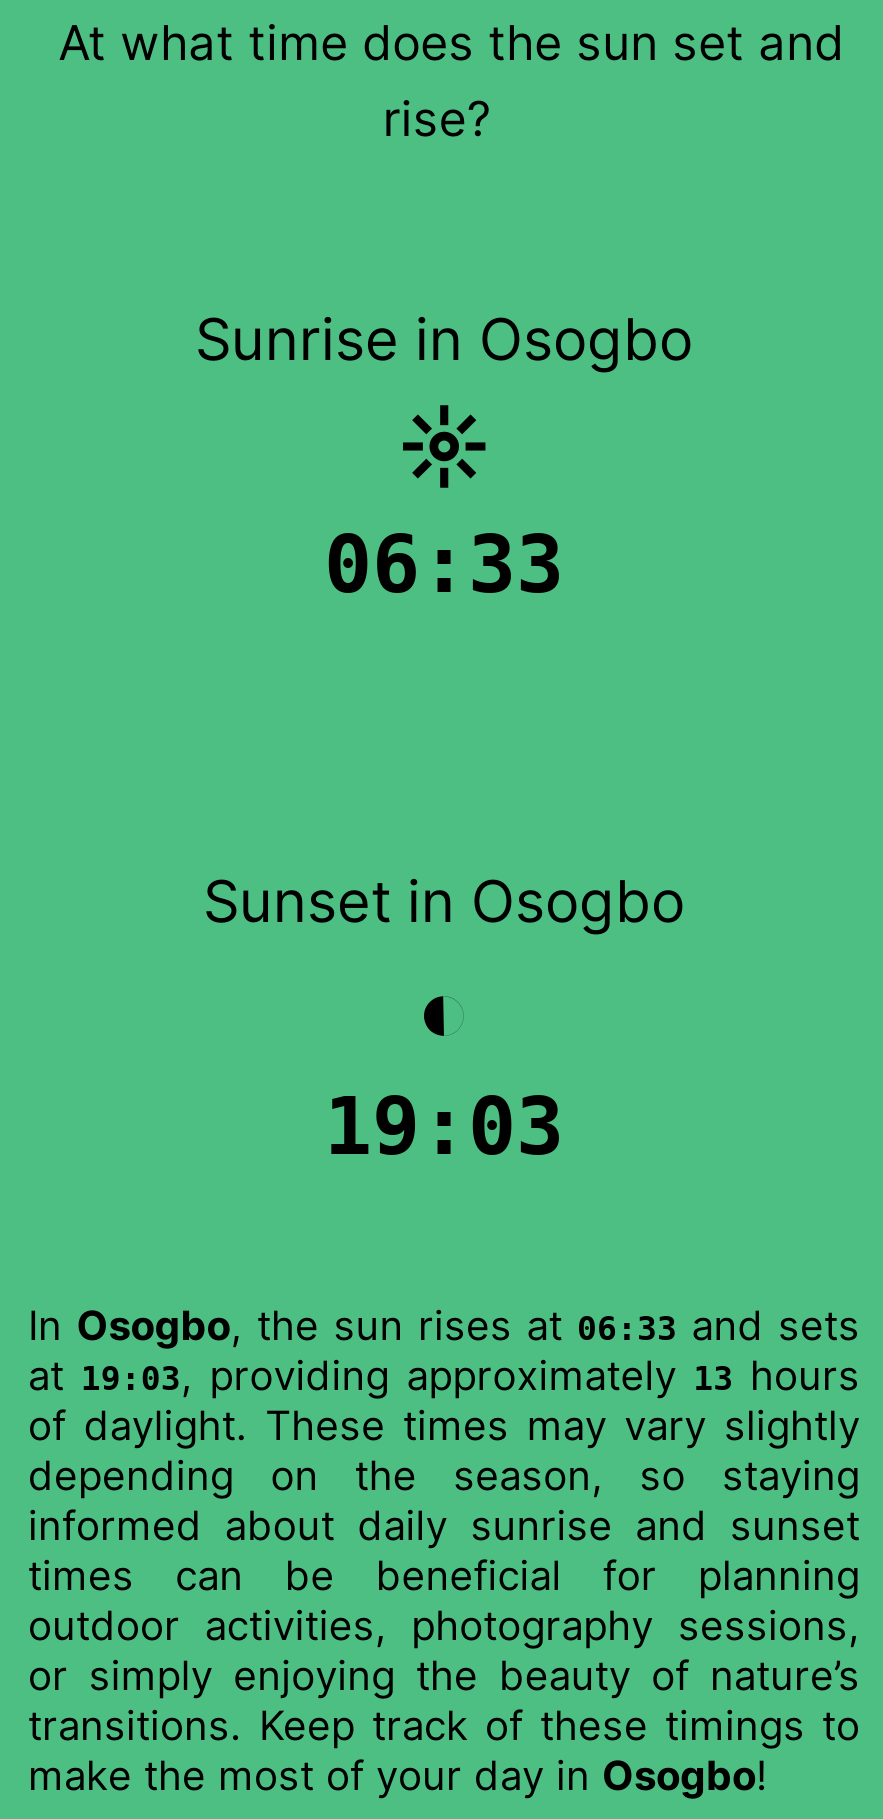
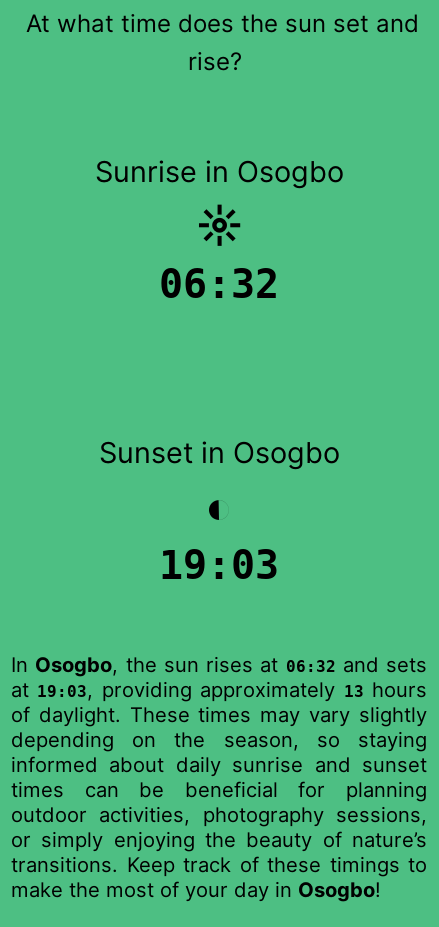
- 06:33
+ 06:32

- In Osogbo, the sun rises at 06:33 and sets
+ In Osogbo, the sun rises at 06:32 and sets
